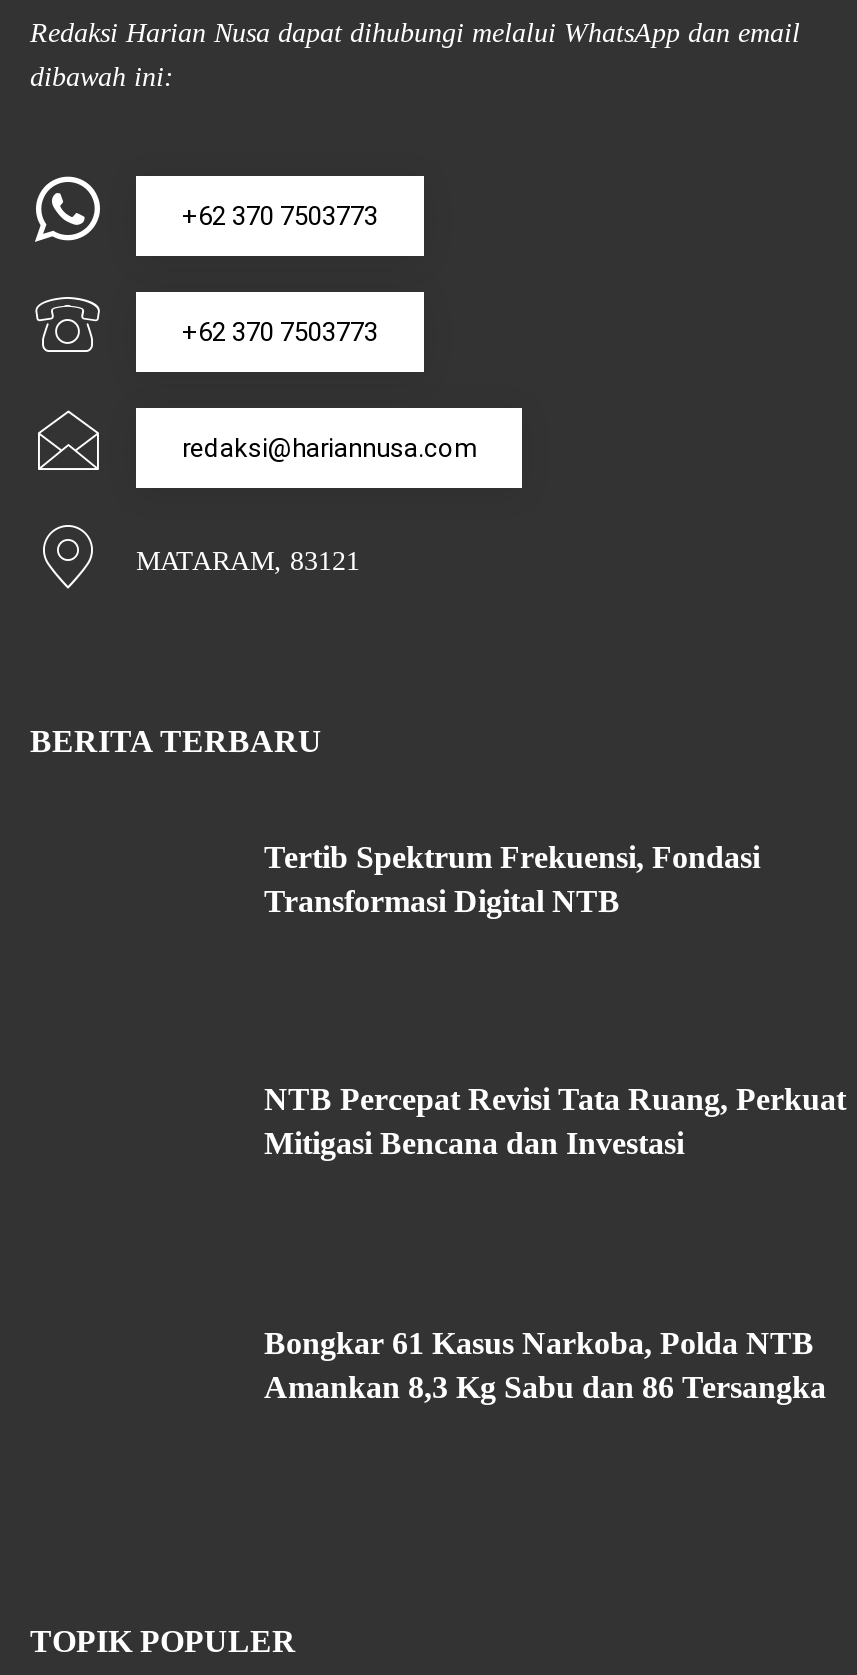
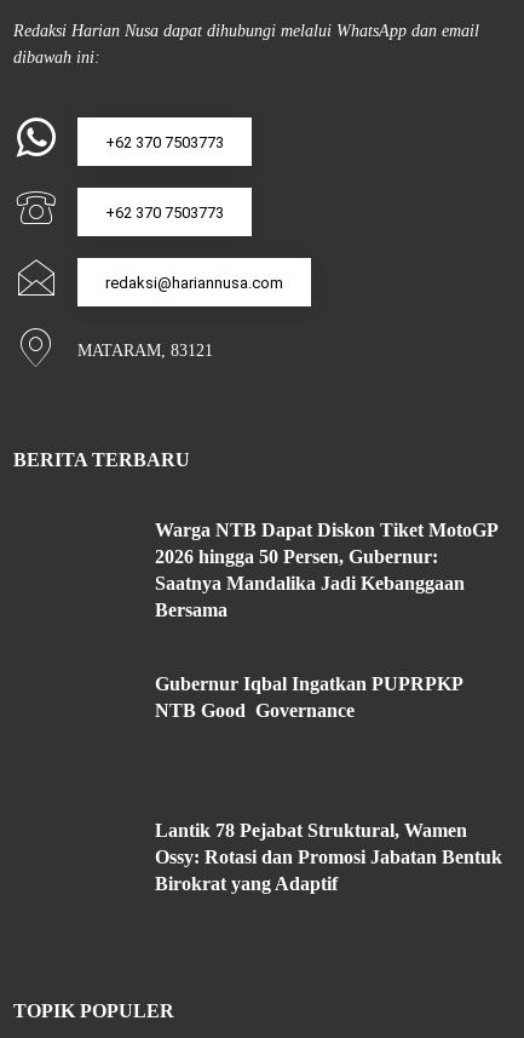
- Tertib Spektrum Frekuensi, Fondasi
- Transformasi Digital NTB
+ Warga NTB Dapat Diskon Tiket MotoGP
+ 2026 hingga 50 Persen, Gubernur:
+ Saatnya Mandalika Jadi Kebanggaan
+ Bersama

- NTB Percepat Revisi Tata Ruang, Perkuat
- Mitigasi Bencana dan Investasi
+ Gubernur Iqbal Ingatkan PUPRPKP
+ NTB Good Governance

- Bongkar 61 Kasus Narkoba, Polda NTB
- Amankan 8,3 Kg Sabu dan 86 Tersangka
+ Lantik 78 Pejabat Struktural, Wamen
+ Ossy: Rotasi dan Promosi Jabatan Bentuk
+ Birokrat yang Adaptif
